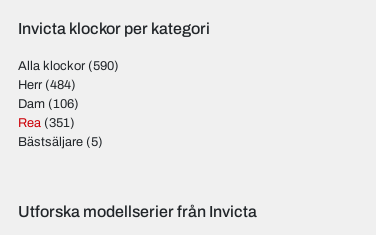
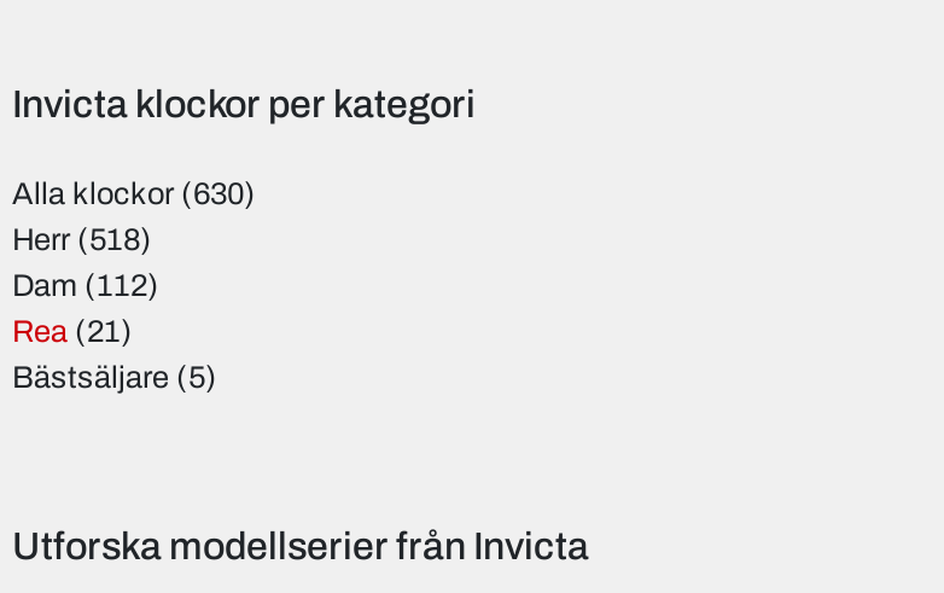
- Alla klockor (590)
+ Alla klockor (630)

- Herr (484)
+ Herr (518)

- Dam (106)
+ Dam (112)

- Rea (351)
+ Rea (21)
